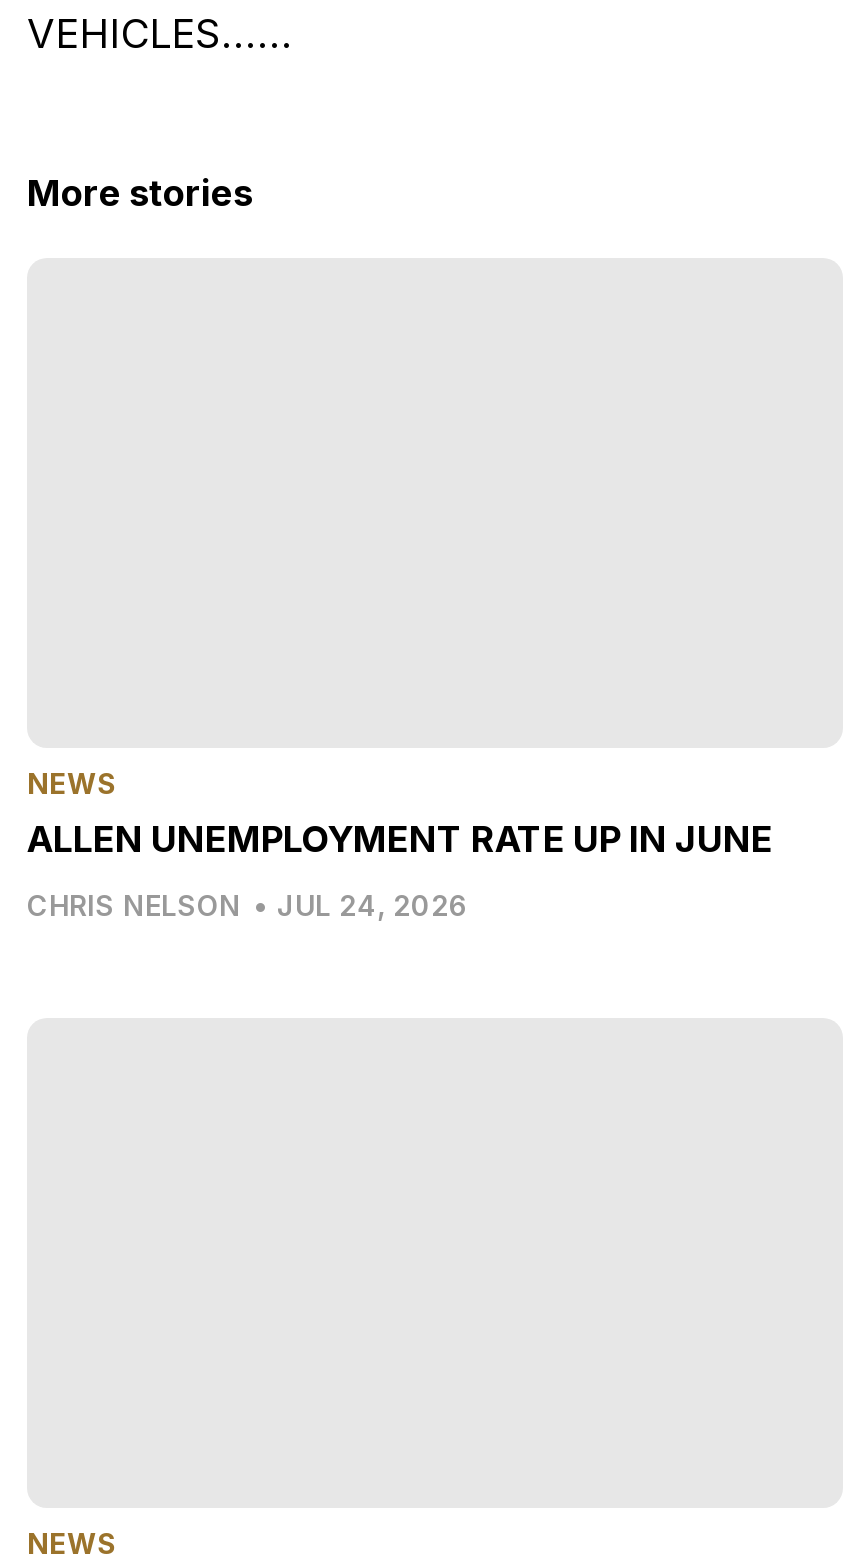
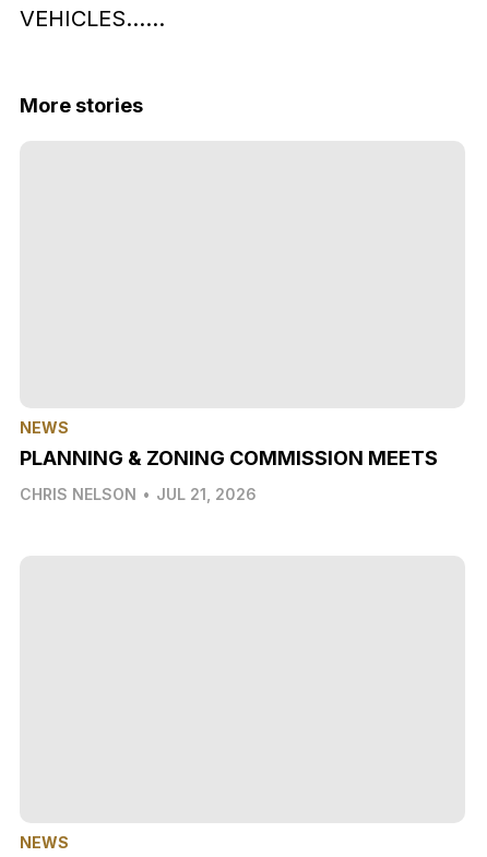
- ALLEN UNEMPLOYMENT RATE UP IN JUNE
+ PLANNING & ZONING COMMISSION MEETS

- CHRIS NELSON • JUL 24, 2026
+ CHRIS NELSON • JUL 21, 2026
